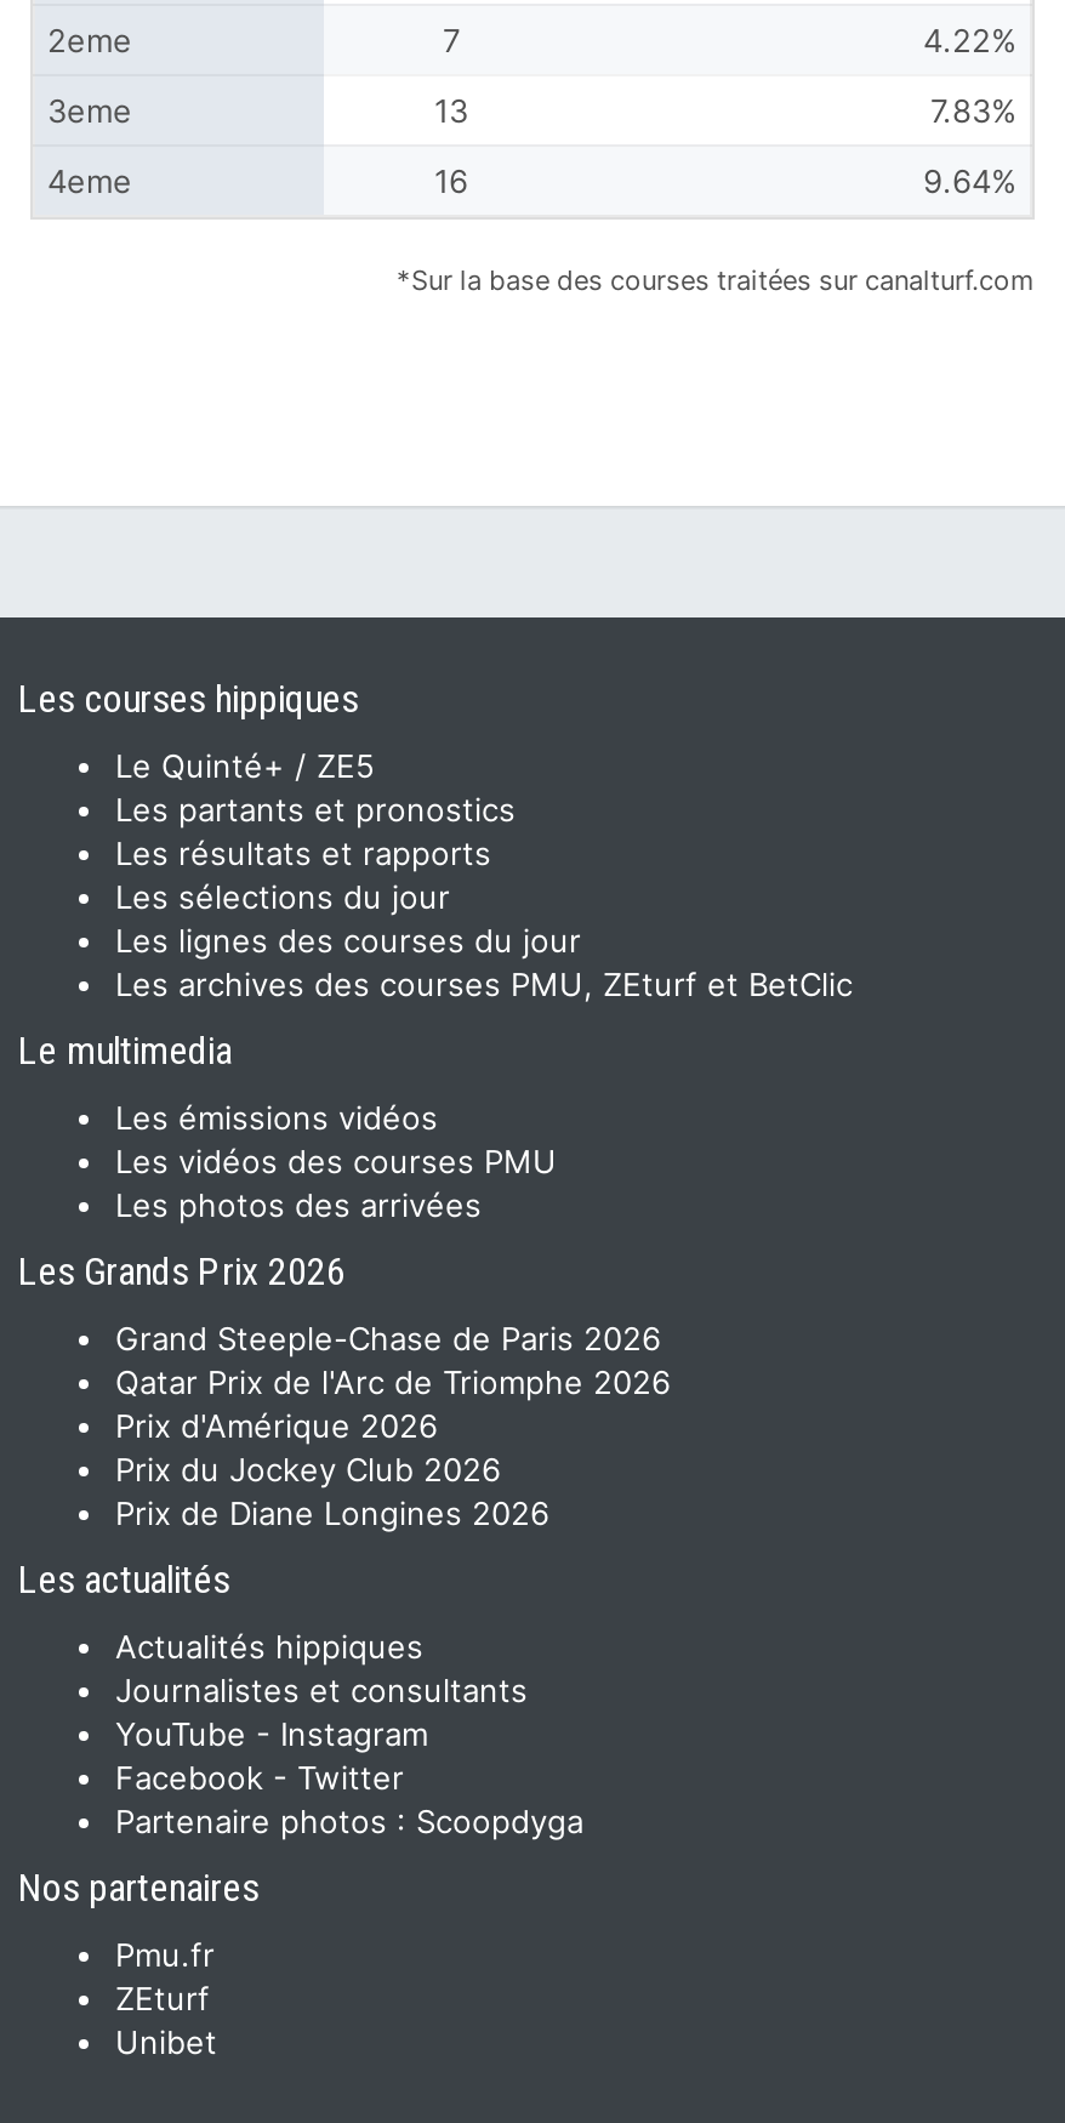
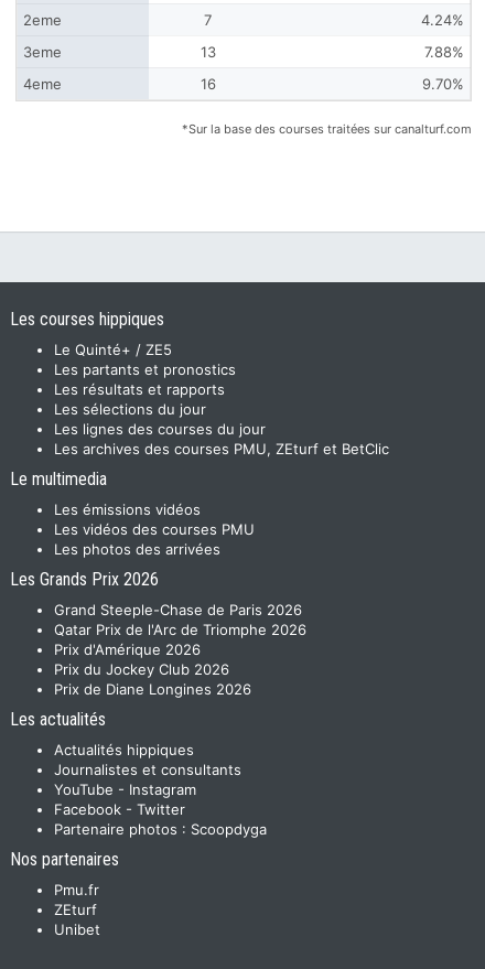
- 4.22%
+ 4.24%

- 7.83%
+ 7.88%

- 9.64%
+ 9.70%
